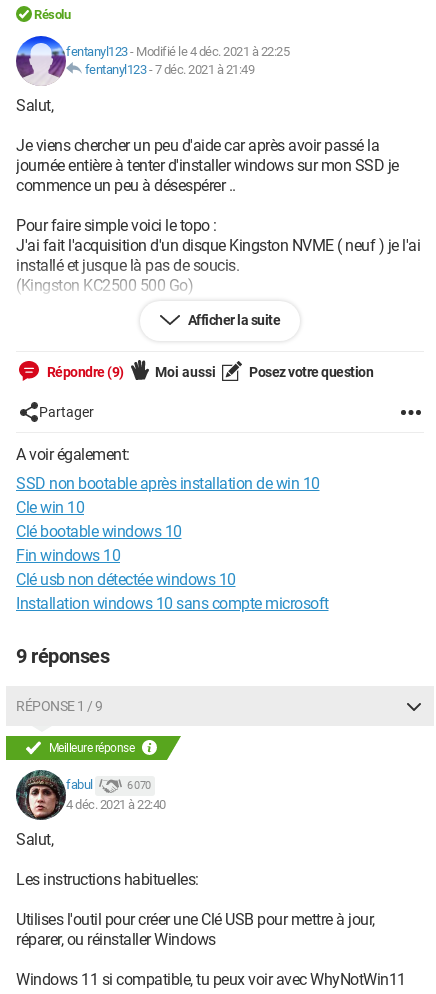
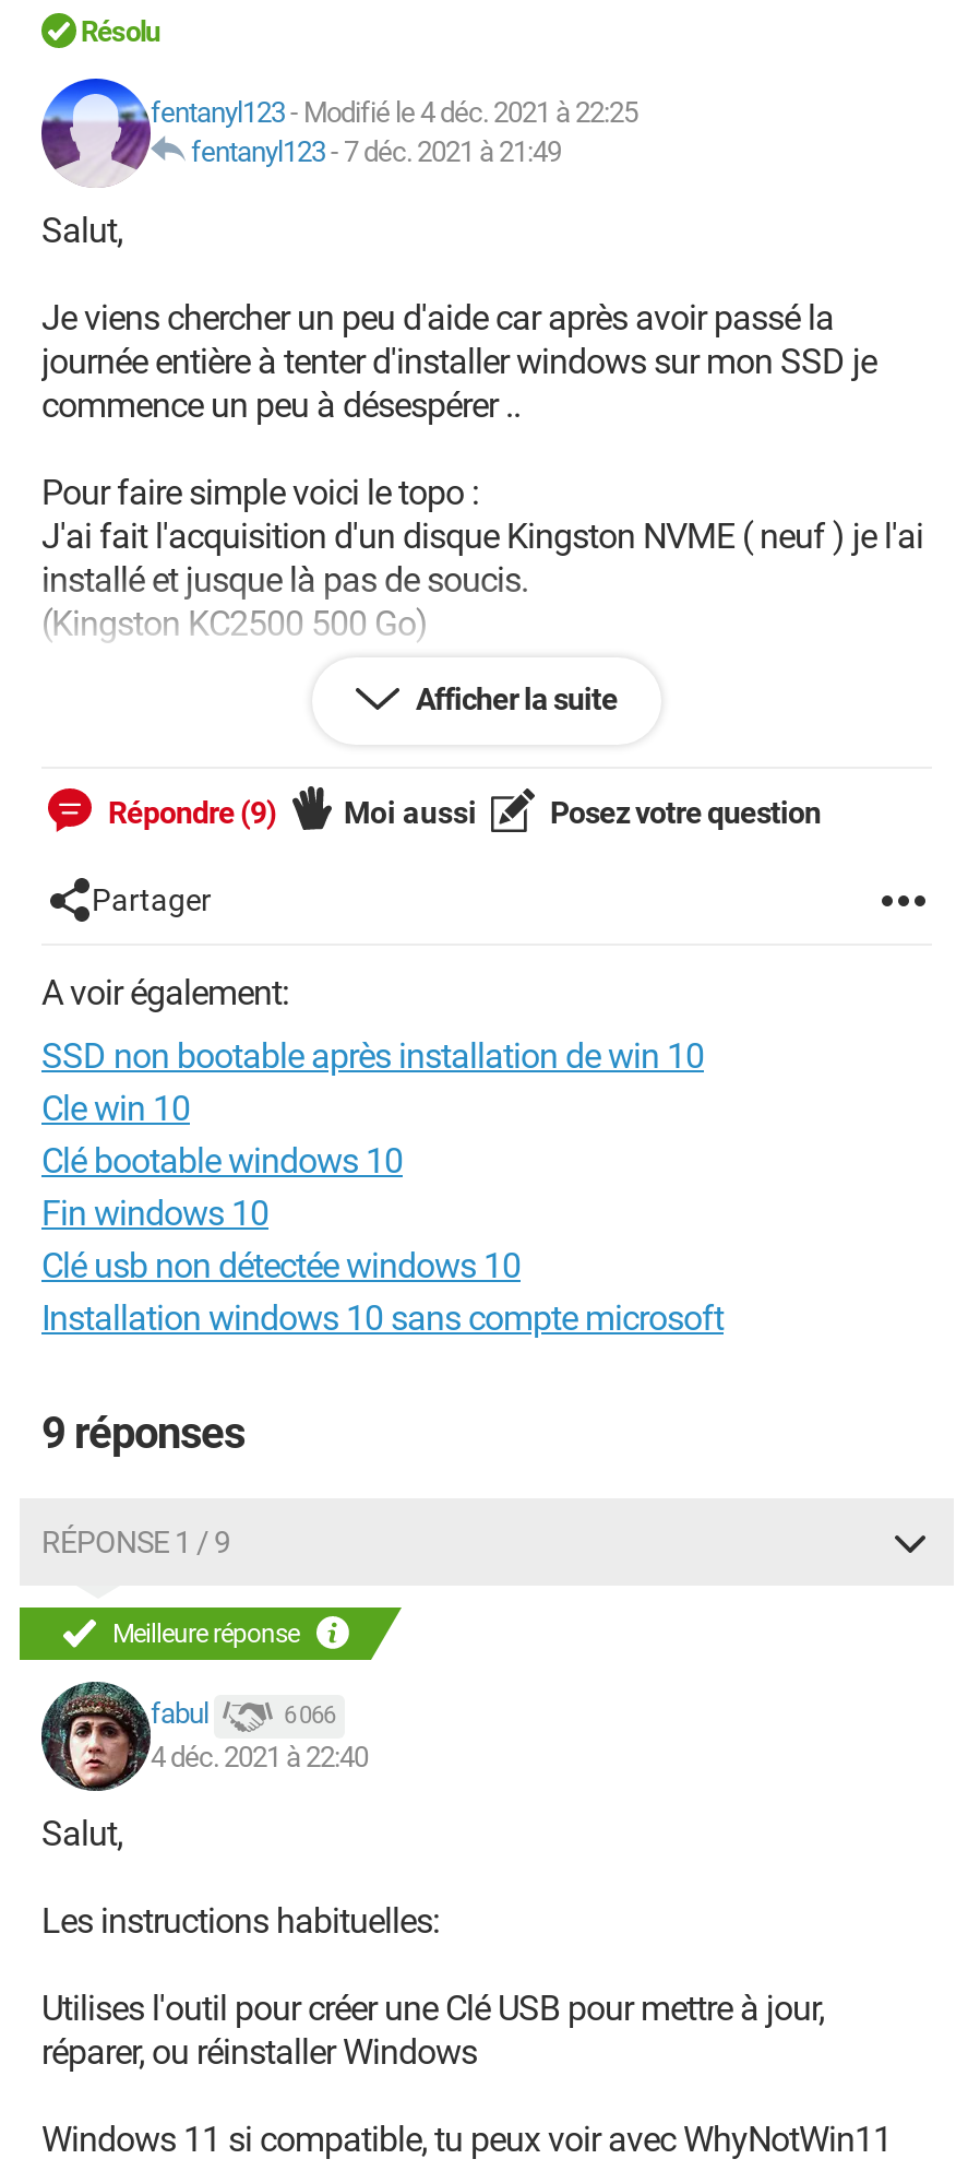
- 6 070
+ 6 066
